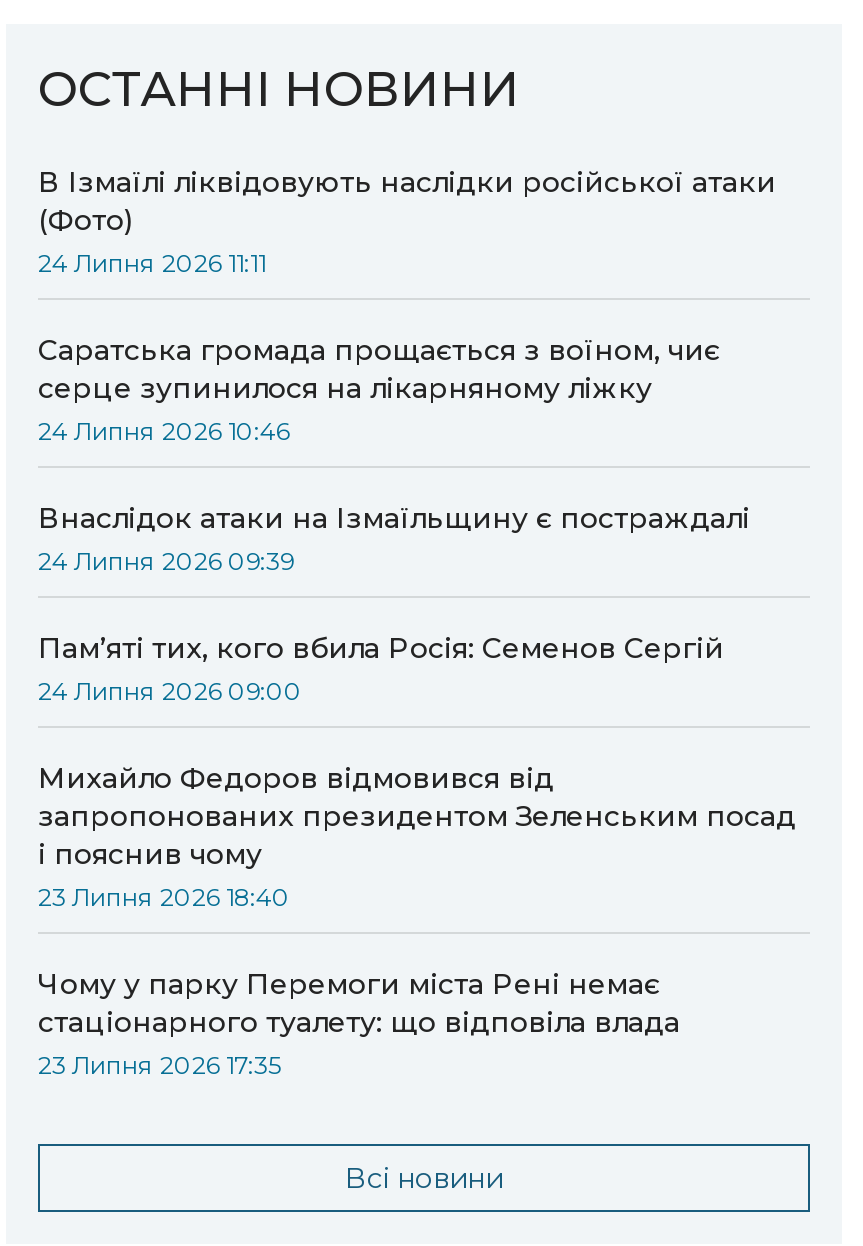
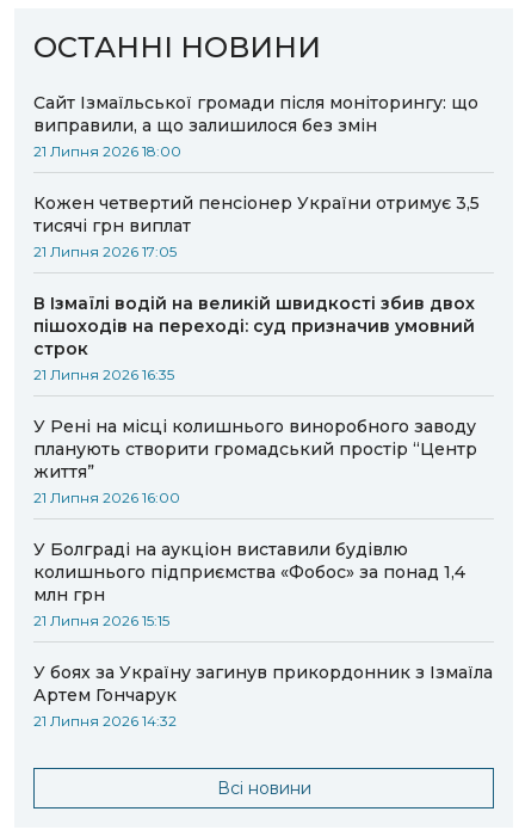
- В Ізмаїлі ліквідовують наслідки російської атаки
- (Фото)
- 24 Липня 2026 11:11
+ Сайт Ізмаїльської громади після моніторингу: що
+ виправили, а що залишилося без змін
+ 21 Липня 2026 18:00

- Саратська громада прощається з воїном, чиє
- серце зупинилося на лікарняному ліжку
- 24 Липня 2026 10:46
+ Кожен четвертий пенсіонер України отримує 3,5
+ тисячі грн виплат
+ 21 Липня 2026 17:05

- Внаслідок атаки на Ізмаїльщину є постраждалі
- 24 Липня 2026 09:39
+ В Ізмаїлі водій на великій швидкості збив двох
+ пішоходів на переході: суд призначив умовний
+ строк
+ 21 Липня 2026 16:35

- Памʼяті тих, кого вбила Росія: Семенов Сергій
- 24 Липня 2026 09:00
+ У Рені на місці колишнього виноробного заводу
+ планують створити громадський простір “Центр
+ життя”
+ 21 Липня 2026 16:00

- Михайло Федоров відмовився від
- запропонованих президентом Зеленським посад
- і пояснив чому
- 23 Липня 2026 18:40
+ У Болграді на аукціон виставили будівлю
+ колишнього підприємства «Фобос» за понад 1,4
+ млн грн
+ 21 Липня 2026 15:15

- Чому у парку Перемоги міста Рені немає
- стаціонарного туалету: що відповіла влада
- 23 Липня 2026 17:35
+ У боях за Україну загинув прикордонник з Ізмаїла
+ Артем Гончарук
+ 21 Липня 2026 14:32
